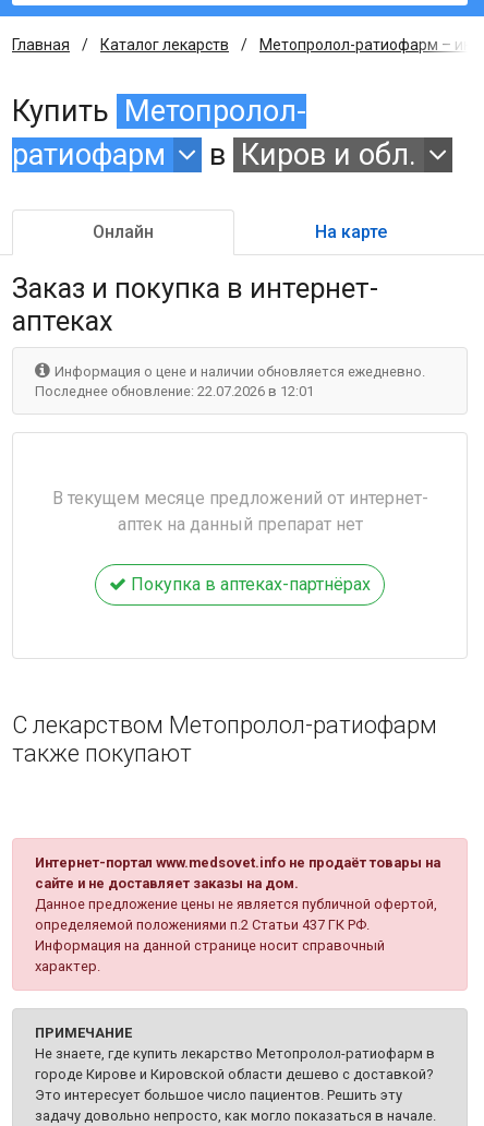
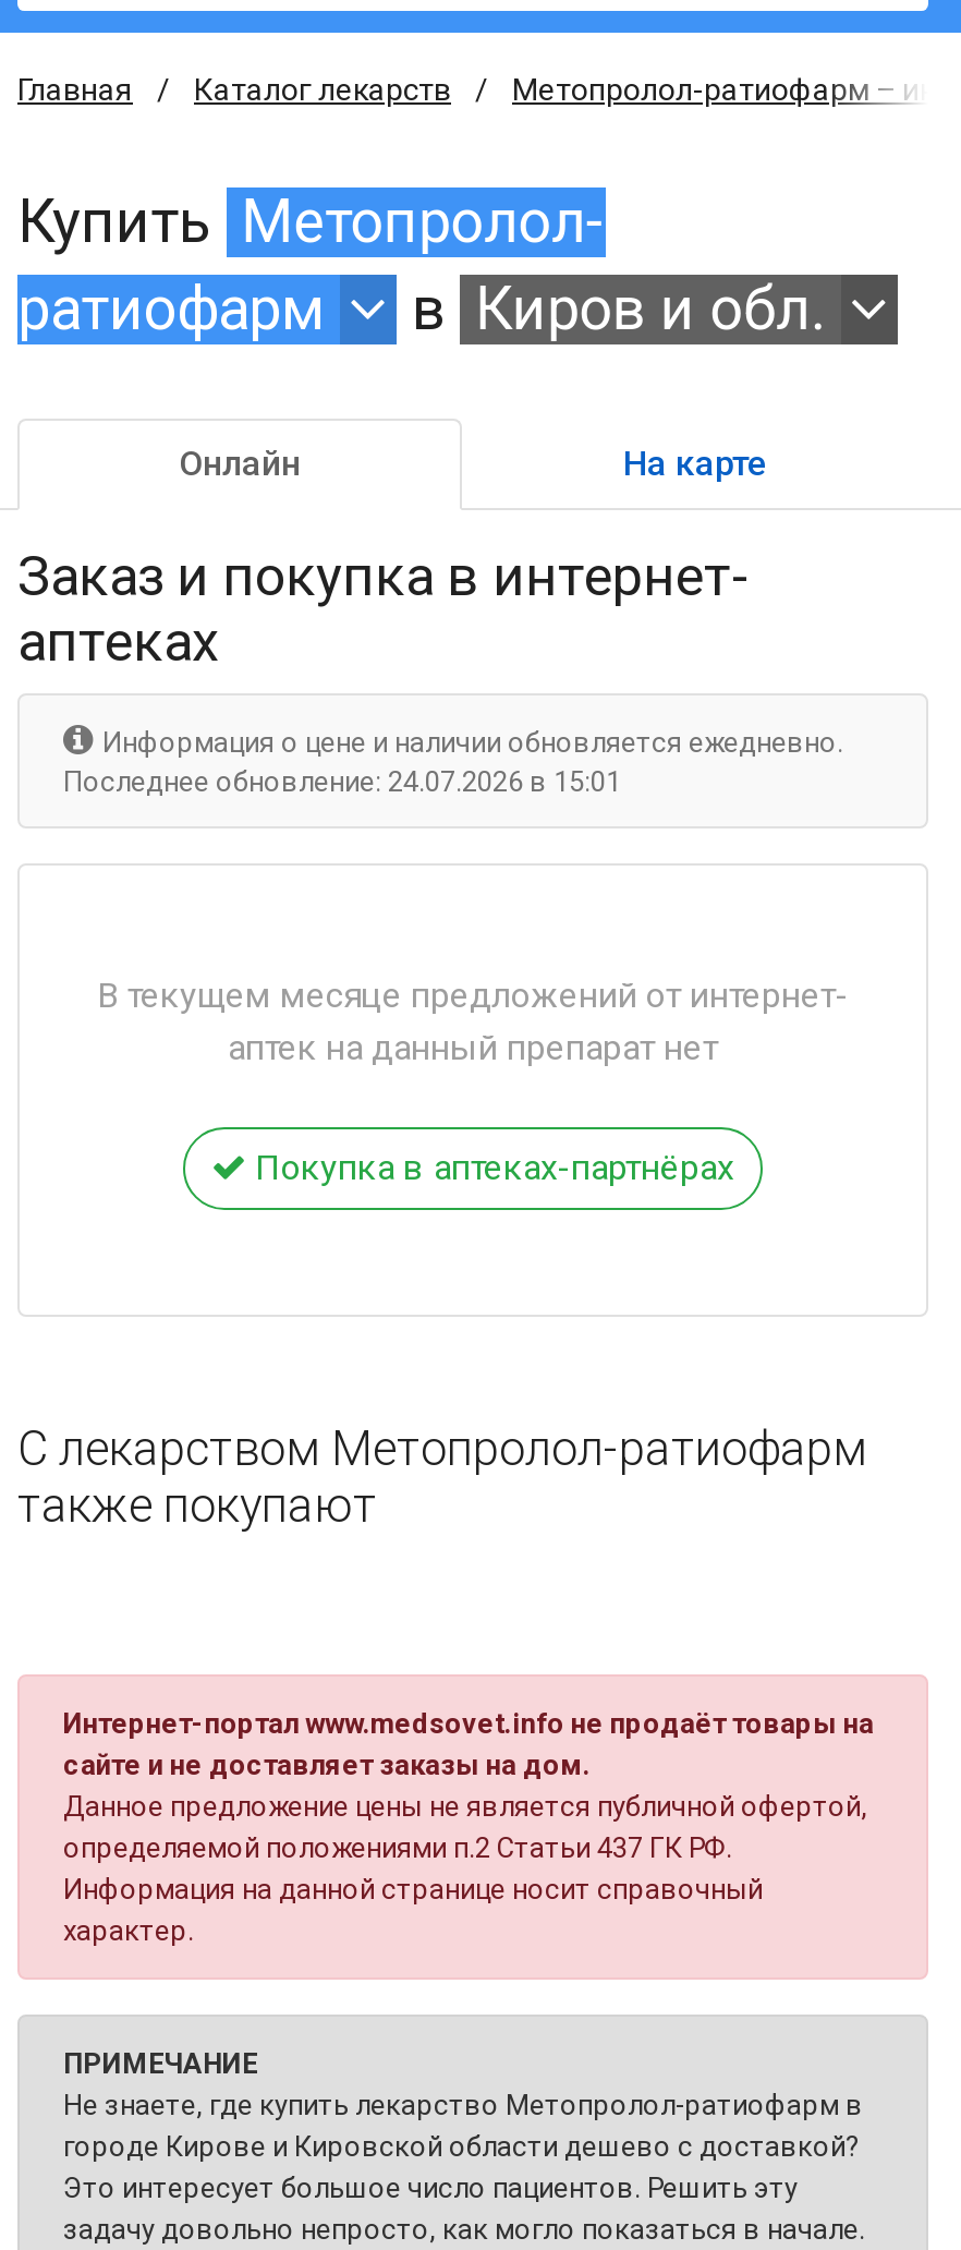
- Последнее обновление: 22.07.2026 в 12:01
+ Последнее обновление: 24.07.2026 в 15:01
